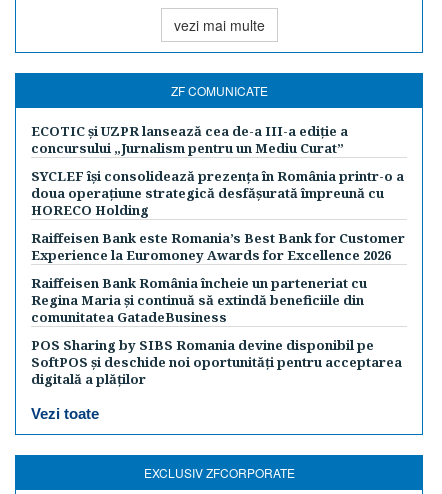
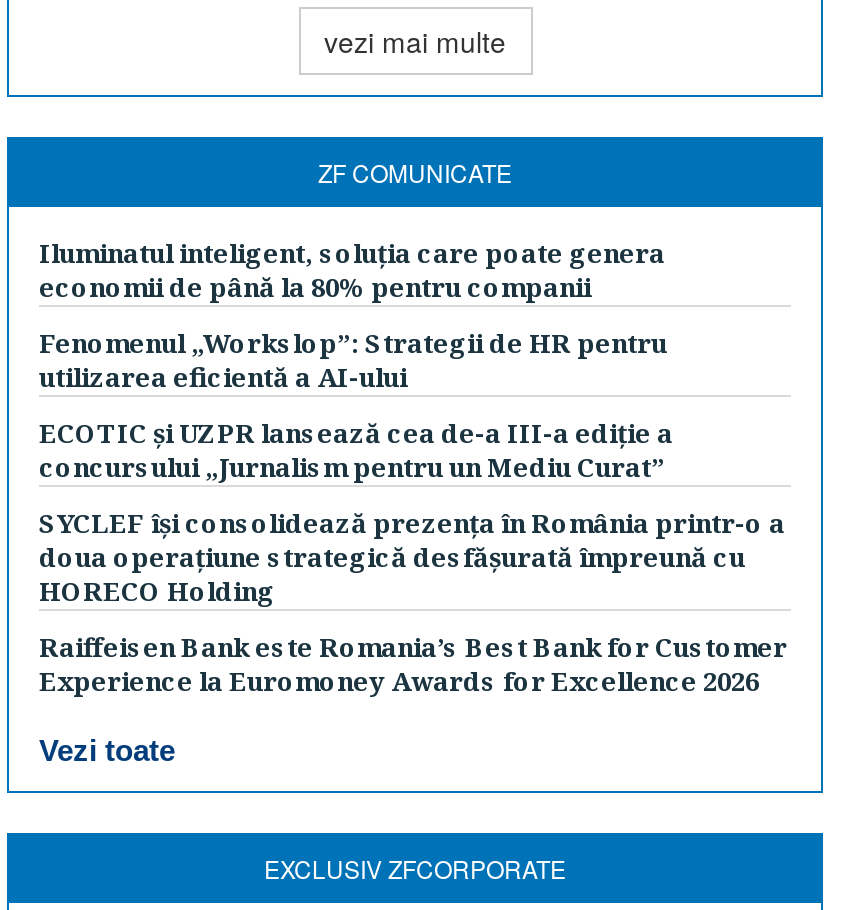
+ Iluminatul inteligent, soluția care poate genera
+ economii de până la 80% pentru companii
+ Fenomenul „Workslop”: Strategii de HR pentru
+ utilizarea eficientă a AI-ului

moved down: ECOTIC și UZPR lansează cea de-a III-a ediție a | concursului „Jurnalism pentru un Mediu Curat” | SYCLEF își consolidează prezența în România printr-o a | doua operațiune strategică desfășurată împreună cu | HORECO Holding | Raiffeisen Bank este Romania’s Best Bank for Customer | Experience la Euromoney Awards for Excellence 2026

- Raiffeisen Bank România încheie un parteneriat cu
- Regina Maria și continuă să extindă beneficiile din
- comunitatea GatadeBusiness
- POS Sharing by SIBS Romania devine disponibil pe
- SoftPOS și deschide noi oportunități pentru acceptarea
- digitală a plăților
